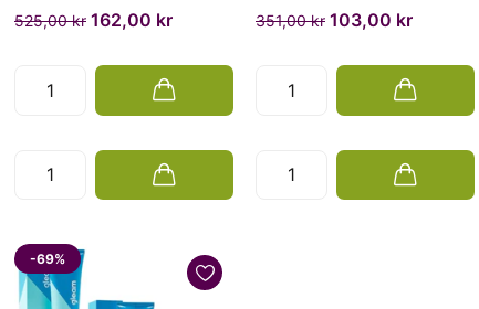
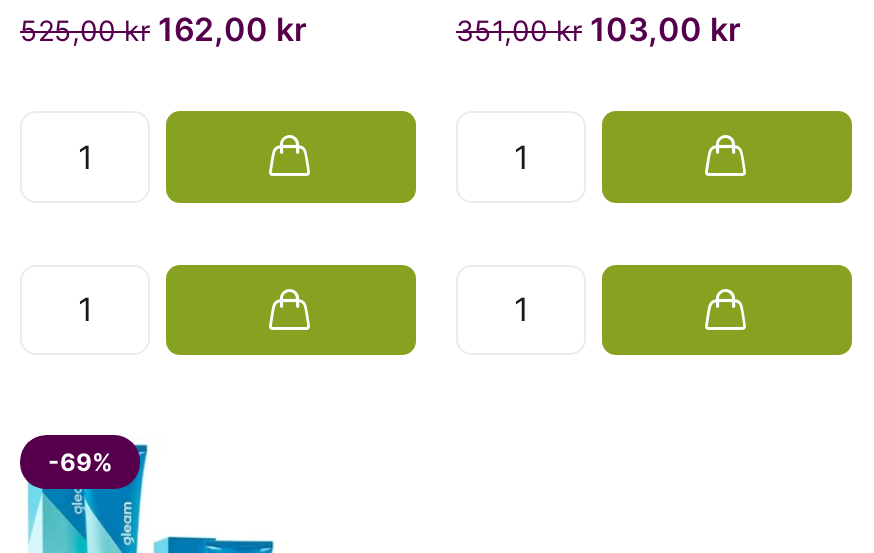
- [image]
